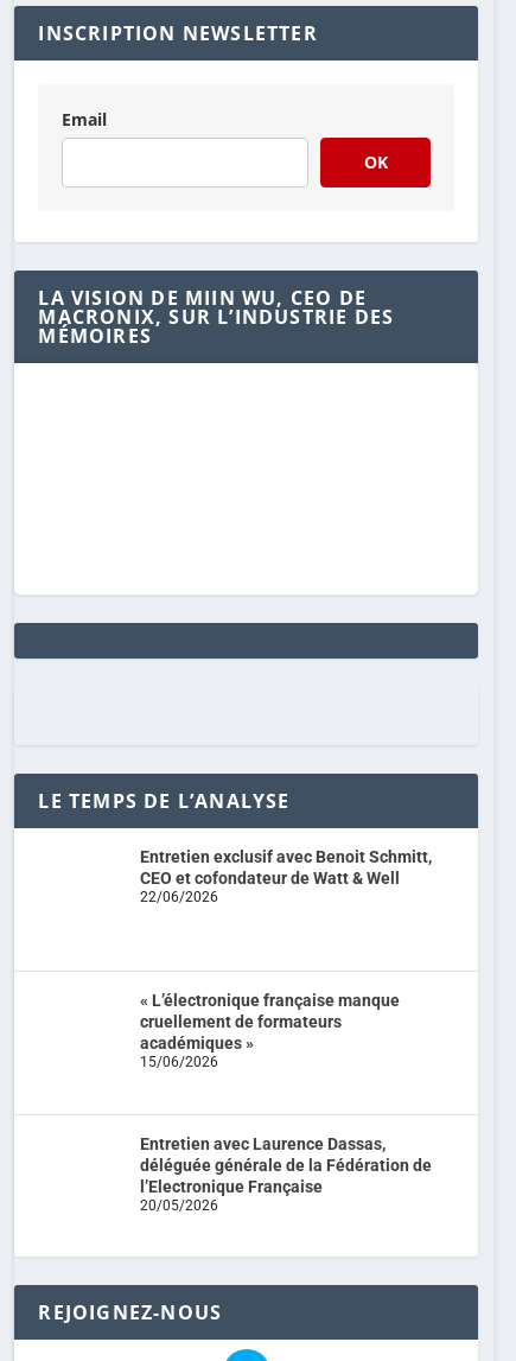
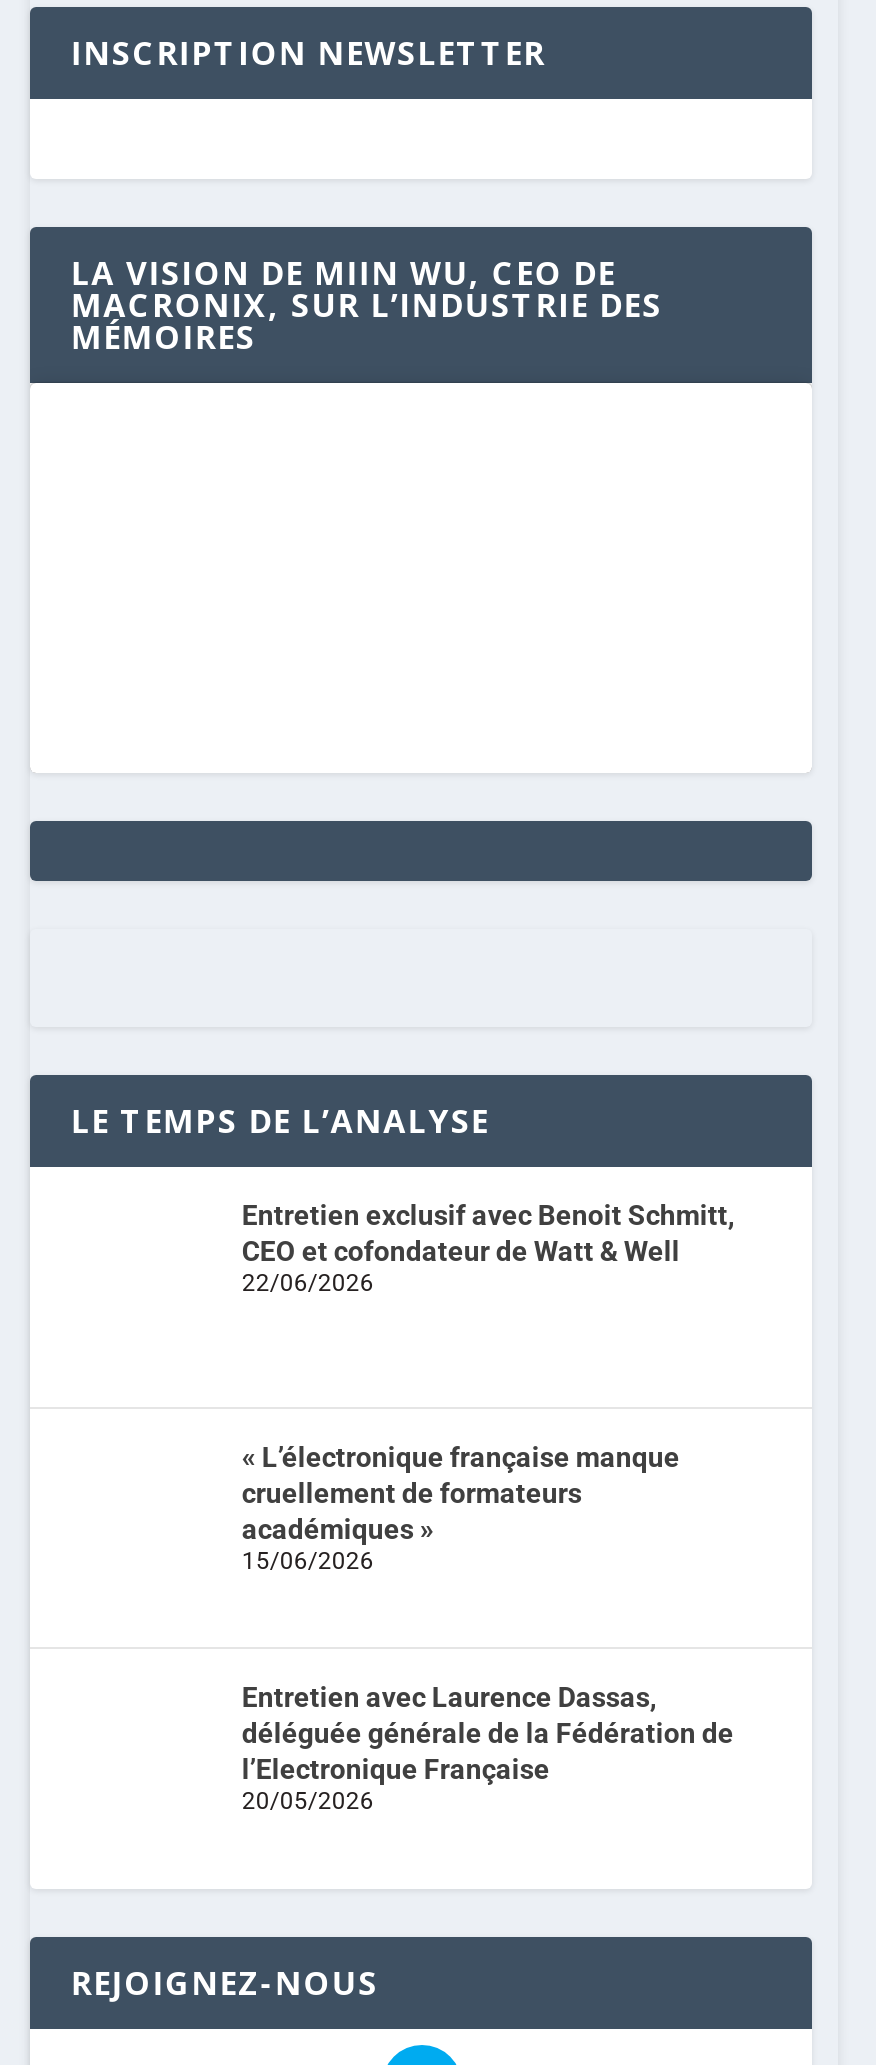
- Email
- OK
